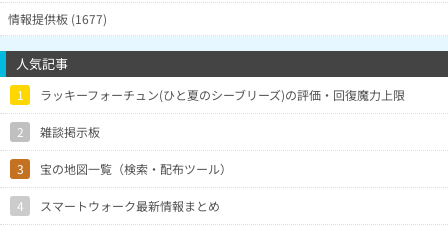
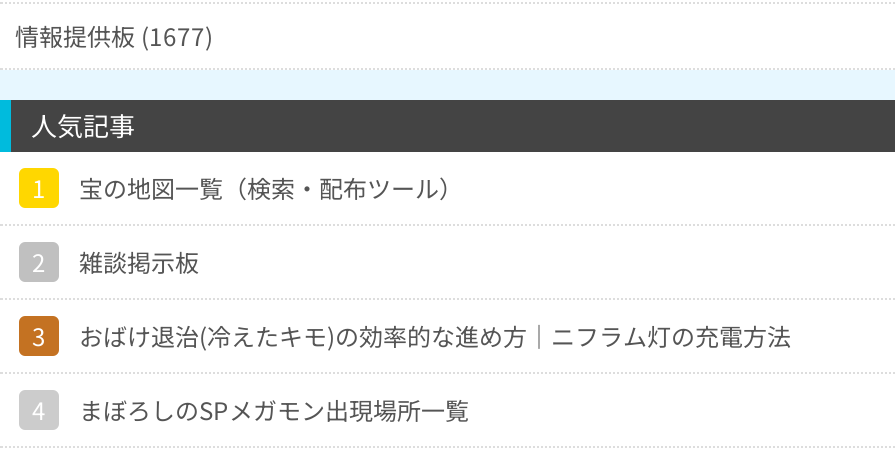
- ラッキーフォーチュン(ひと夏のシーブリーズ)の評価・回復魔力上限

moved up: 宝の地図一覧（検索・配布ツール）

+ おばけ退治(冷えたキモ)の効率的な進め方｜ニフラム灯の充電方法

- スマートウォーク最新情報まとめ
+ まぼろしのSPメガモン出現場所一覧
